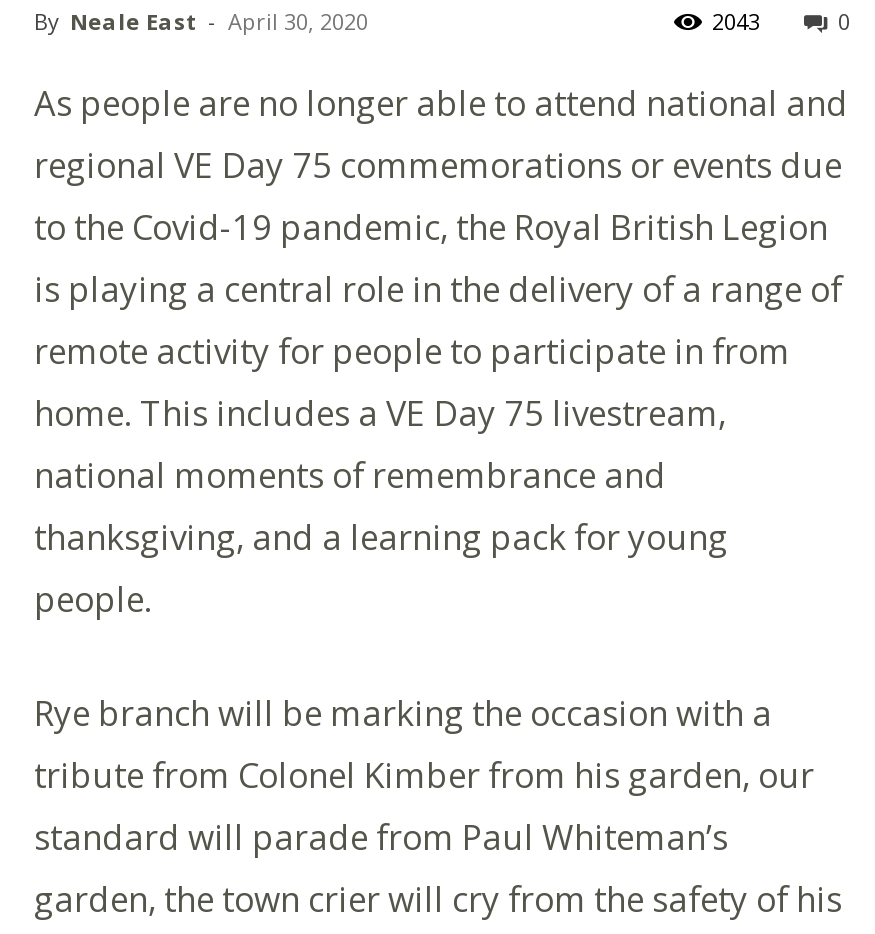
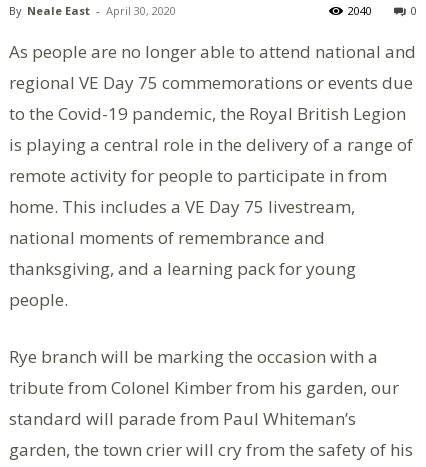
- 2043
+ 2040
